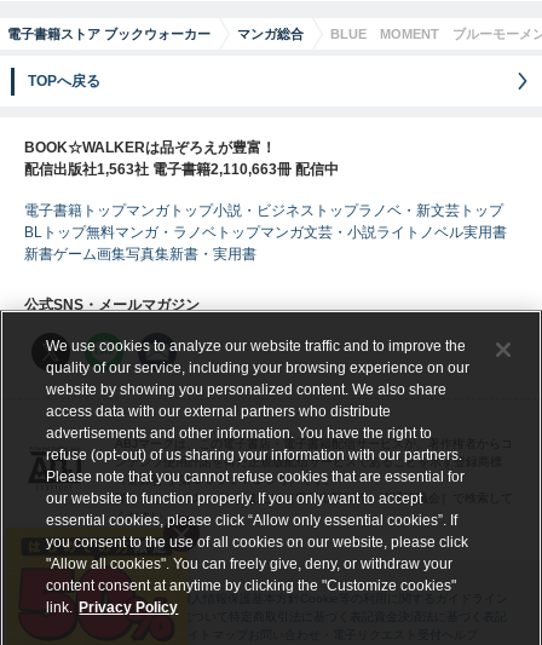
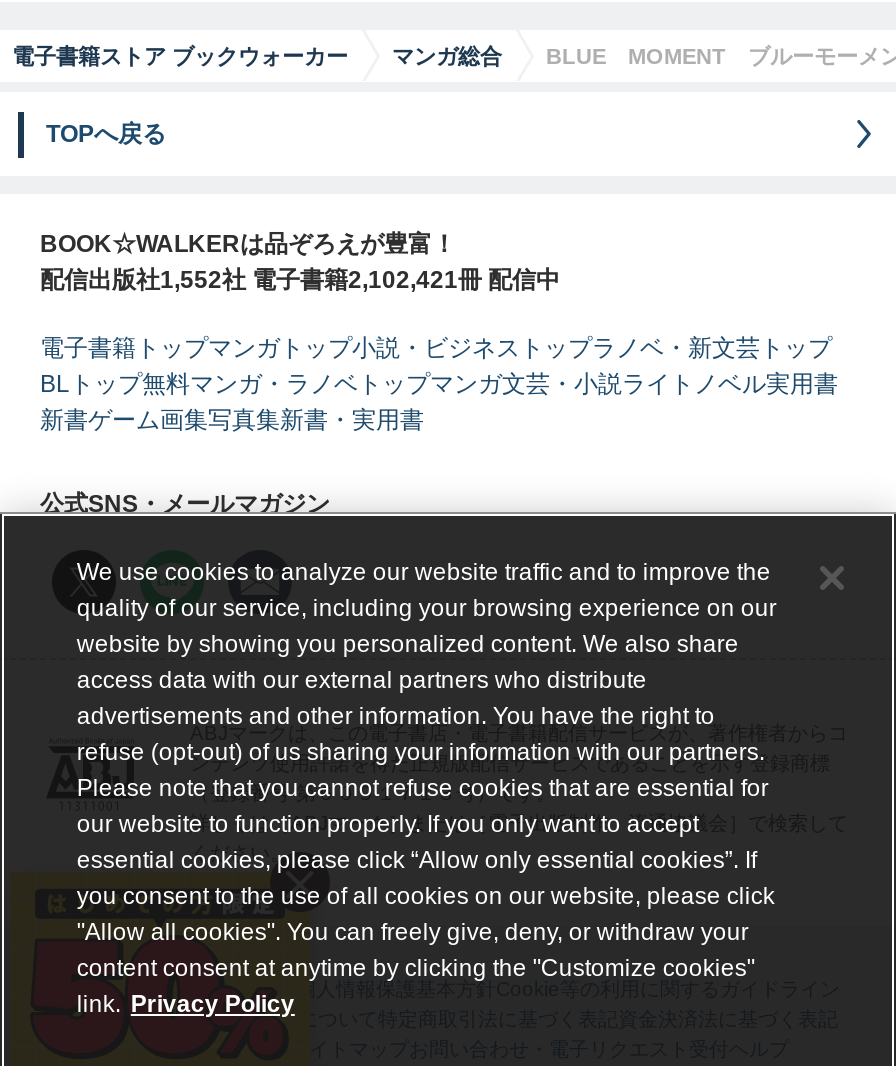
- 配信出版社1,563社 電子書籍2,110,663冊 配信中
+ 配信出版社1,552社 電子書籍2,102,421冊 配信中
